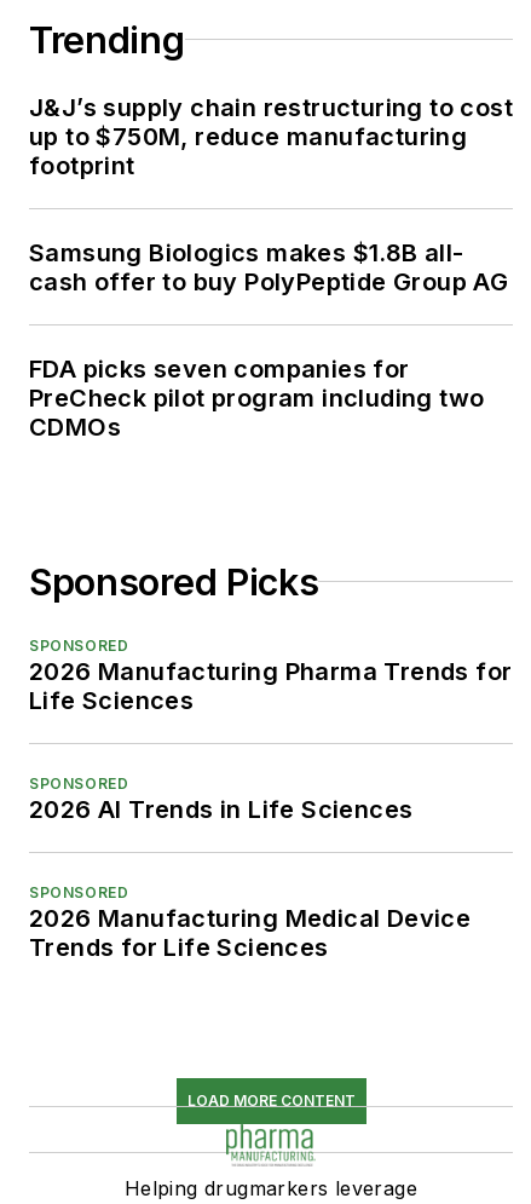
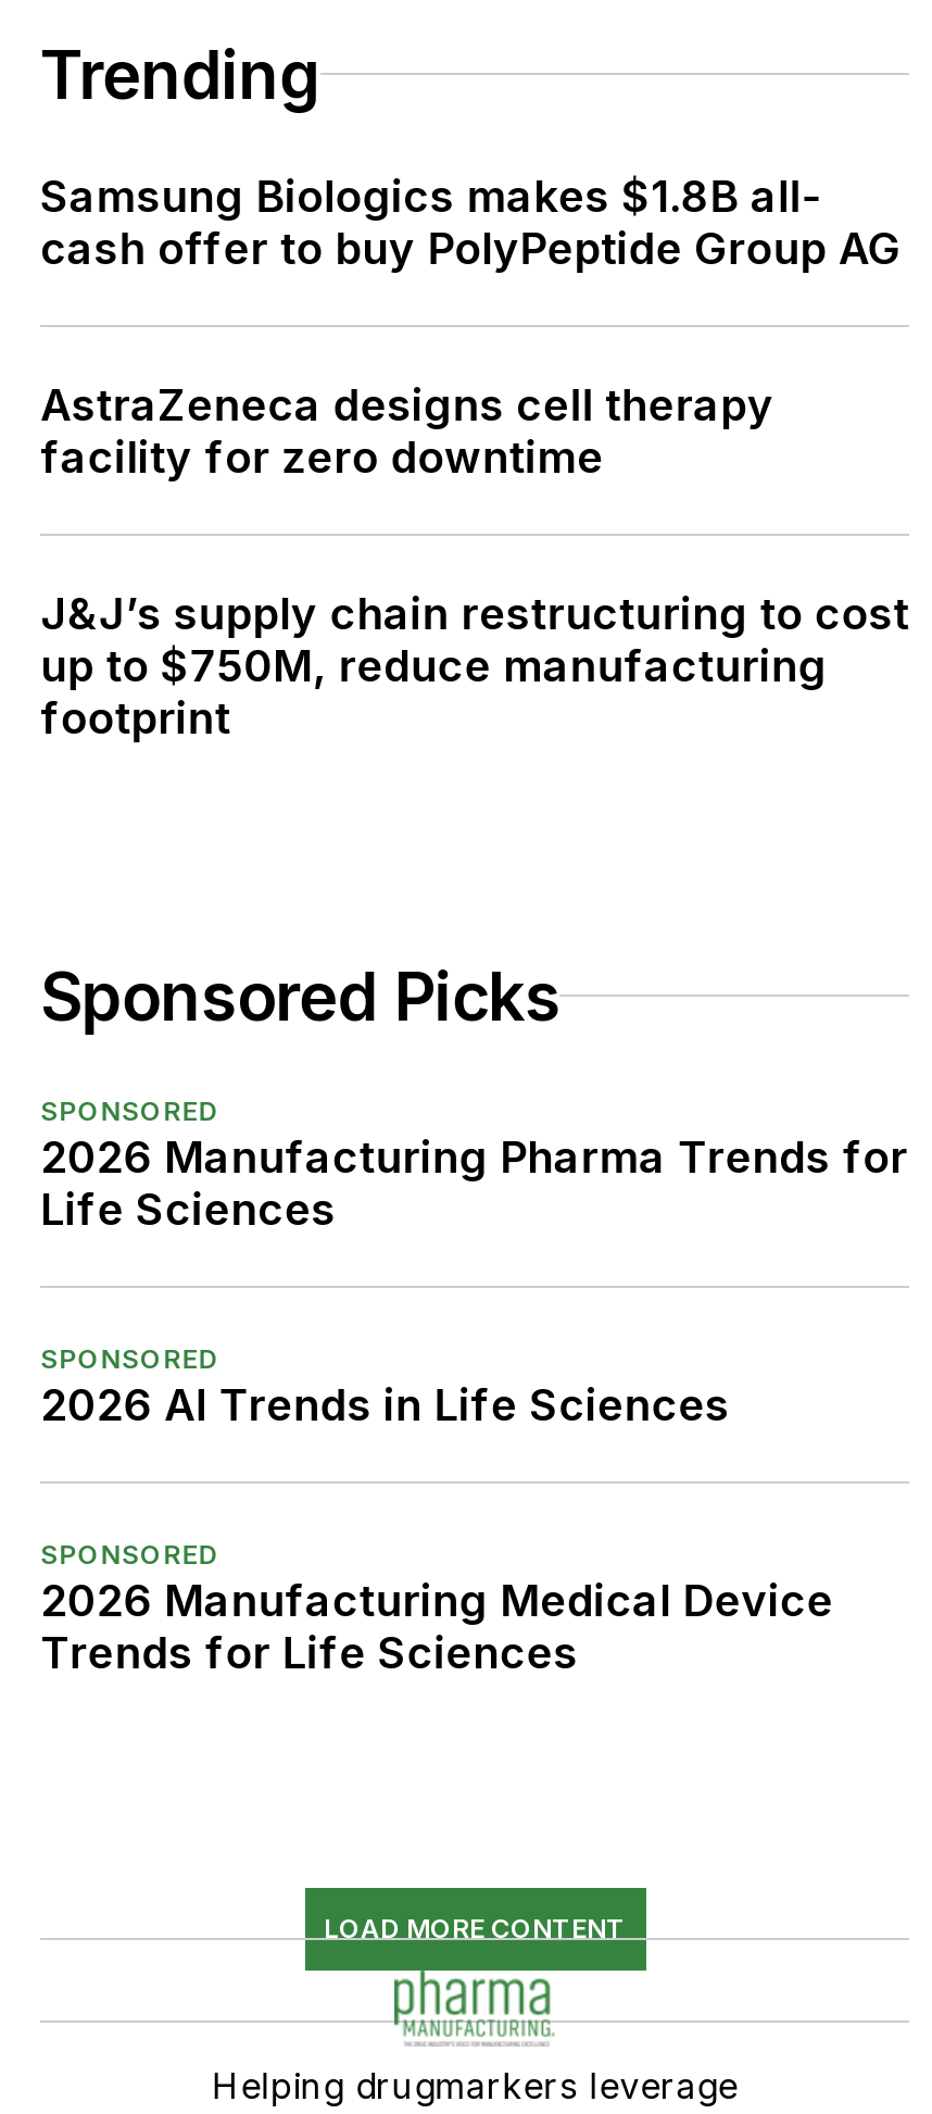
+ AstraZeneca designs cell therapy
+ facility for zero downtime

moved down: J&J’s supply chain restructuring to cost | up to $750M, reduce manufacturing | footprint

moved up: Samsung Biologics makes $1.8B all- | cash offer to buy PolyPeptide Group AG

- FDA picks seven companies for
- PreCheck pilot program including two
- CDMOs
